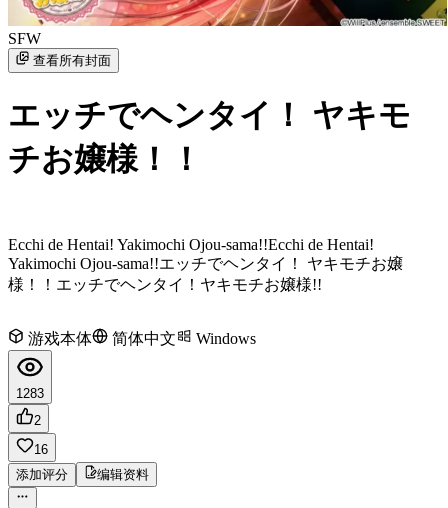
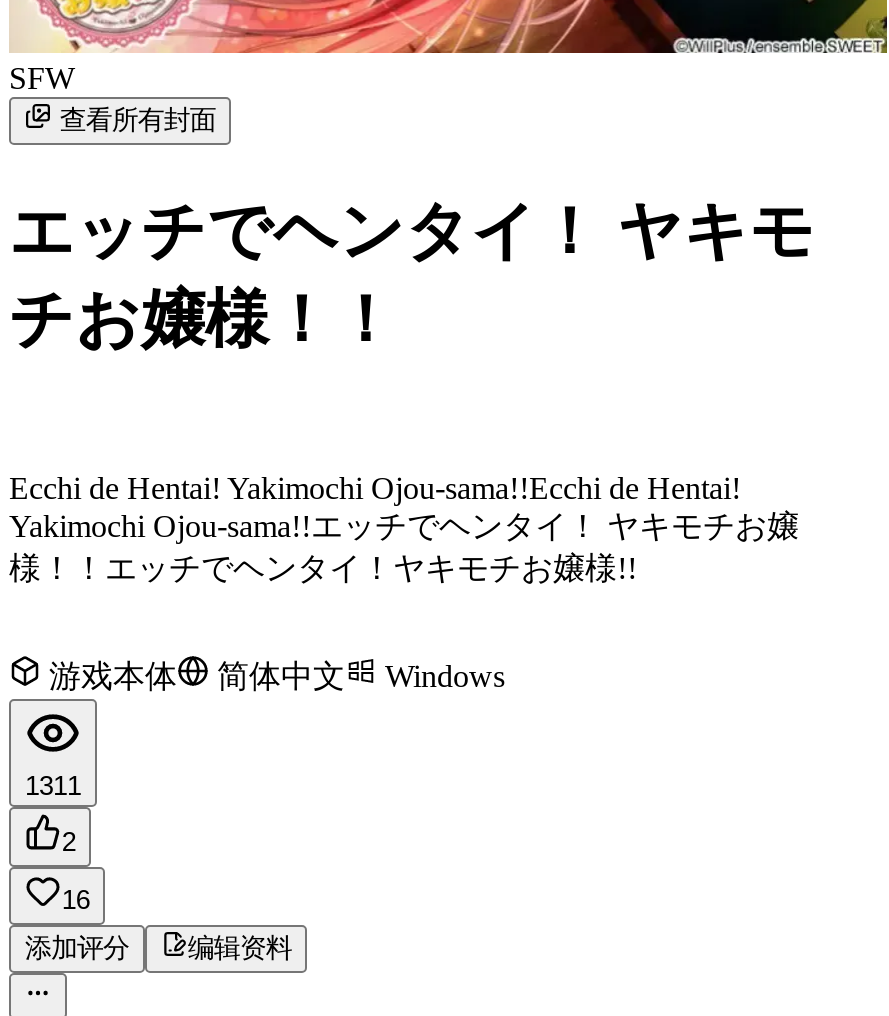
- 1283
+ 1311
